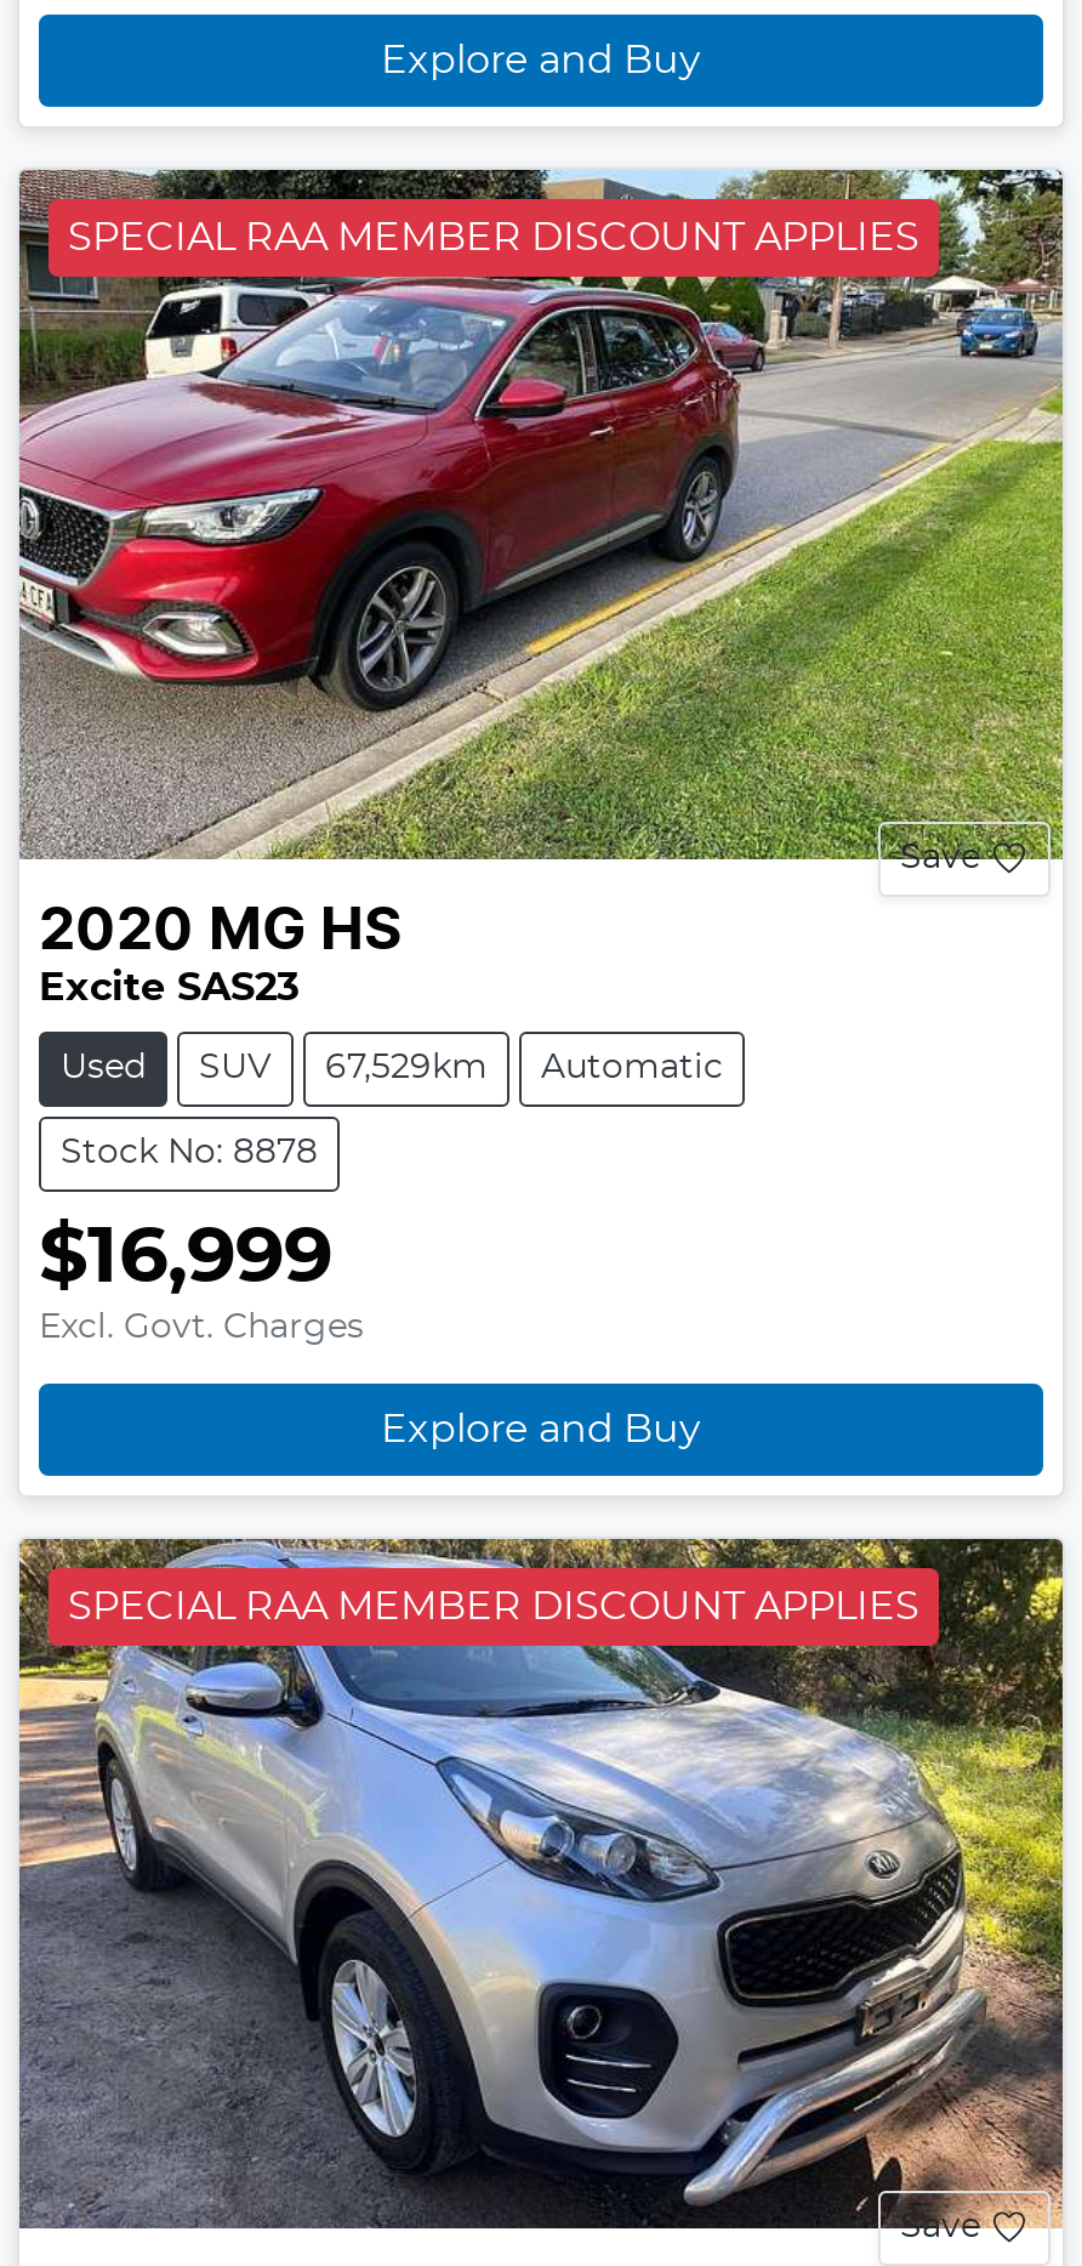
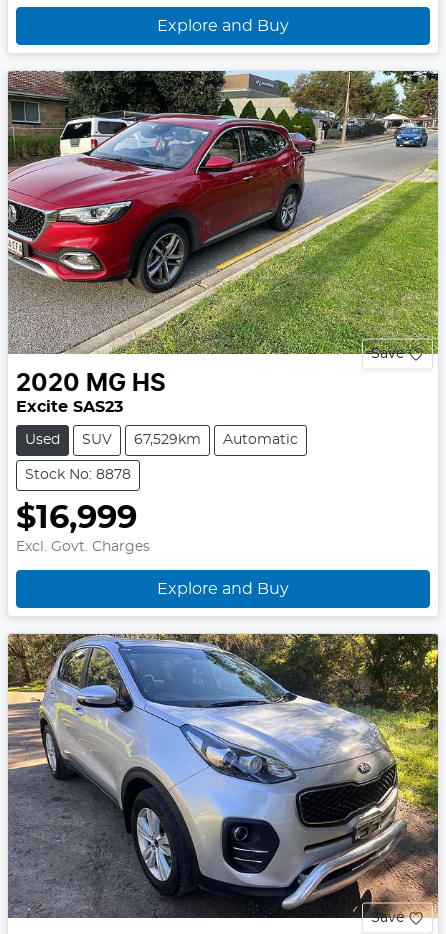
- SPECIAL RAA MEMBER DISCOUNT APPLIES

- SPECIAL RAA MEMBER DISCOUNT APPLIES
